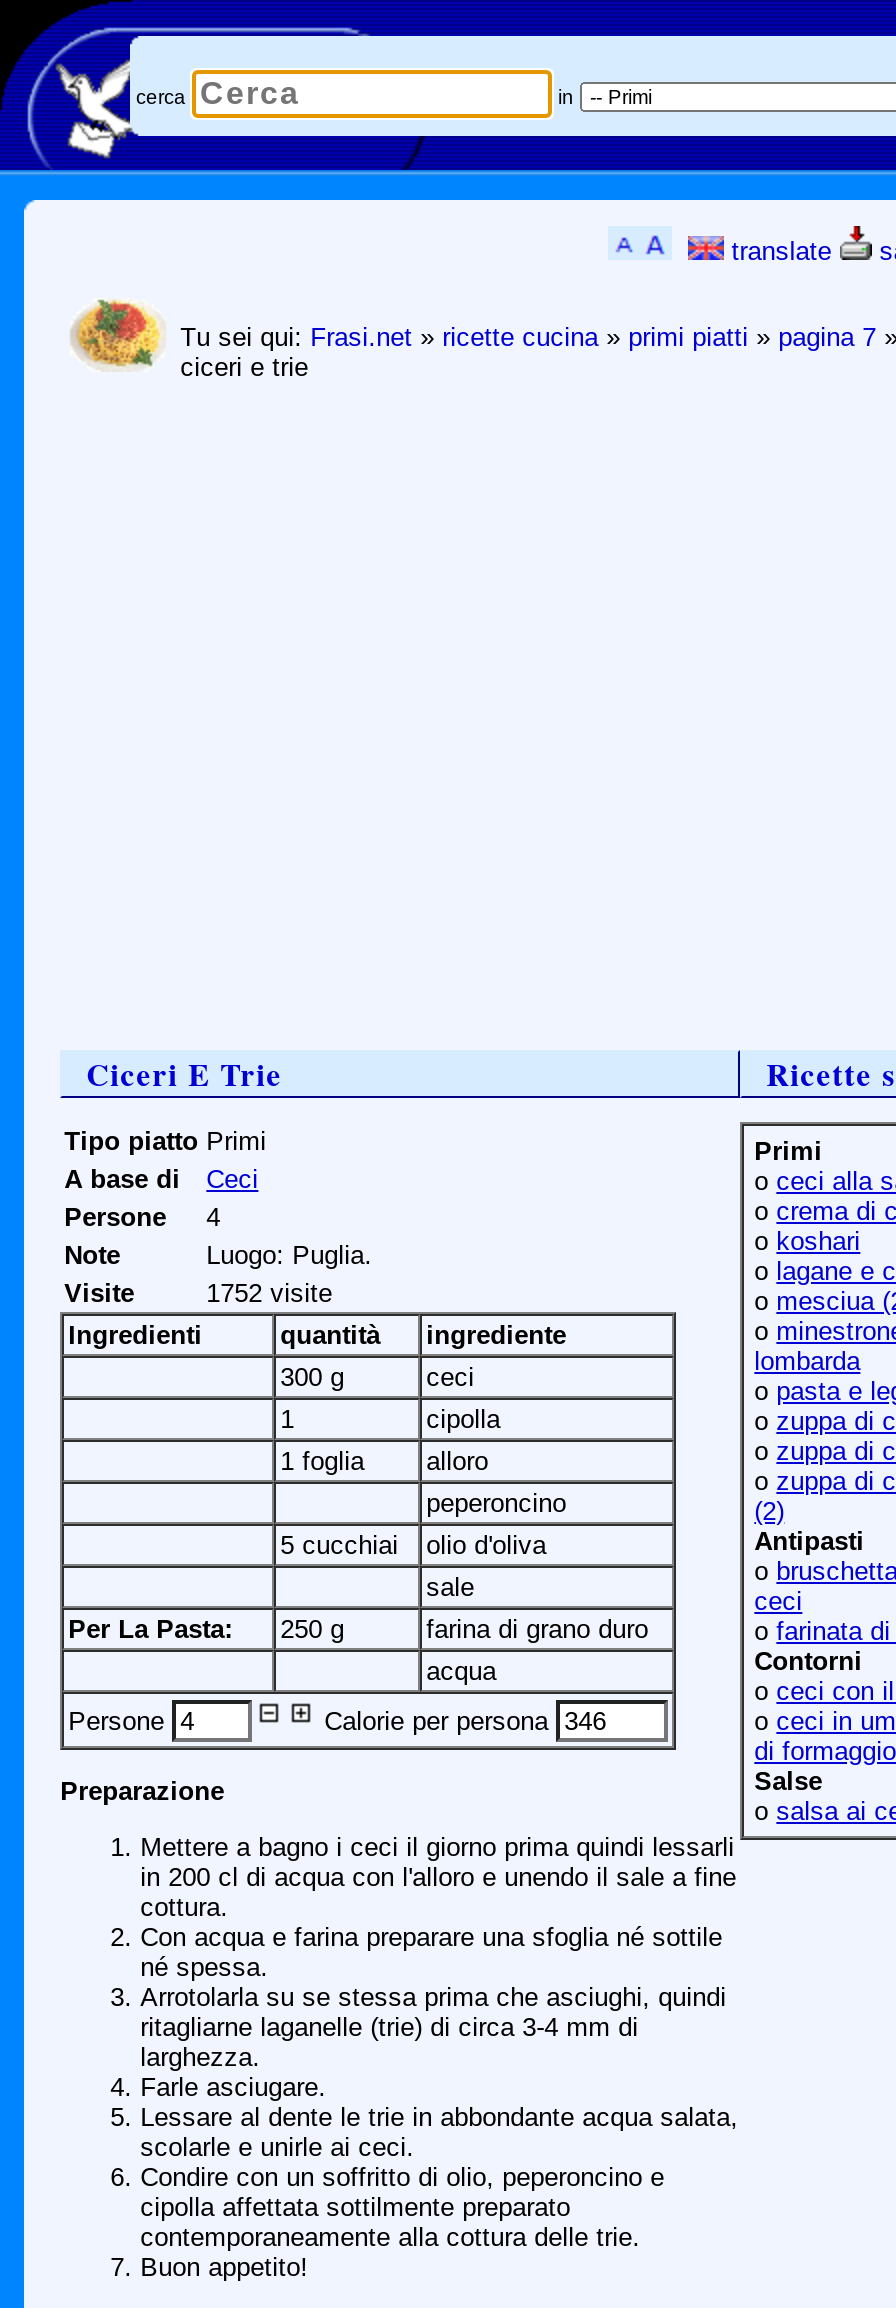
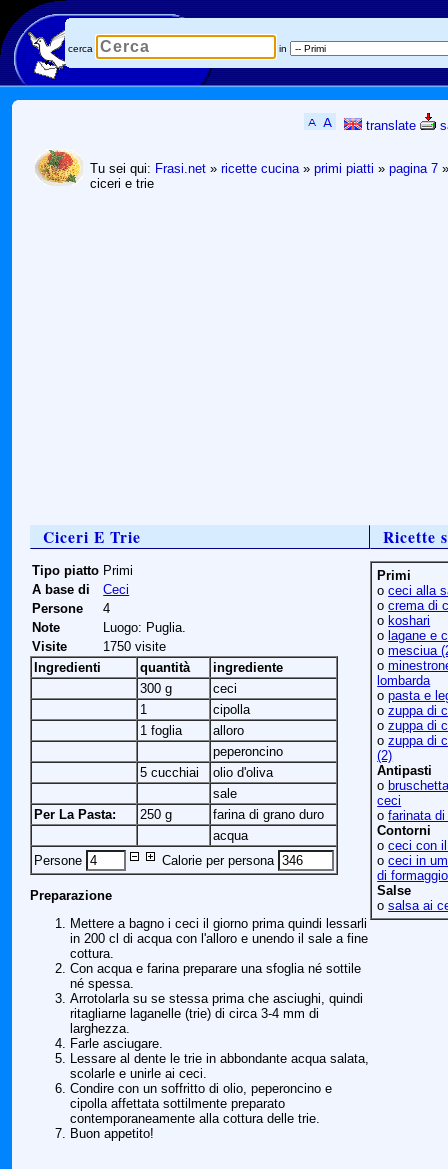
- 1752 visite
+ 1750 visite
